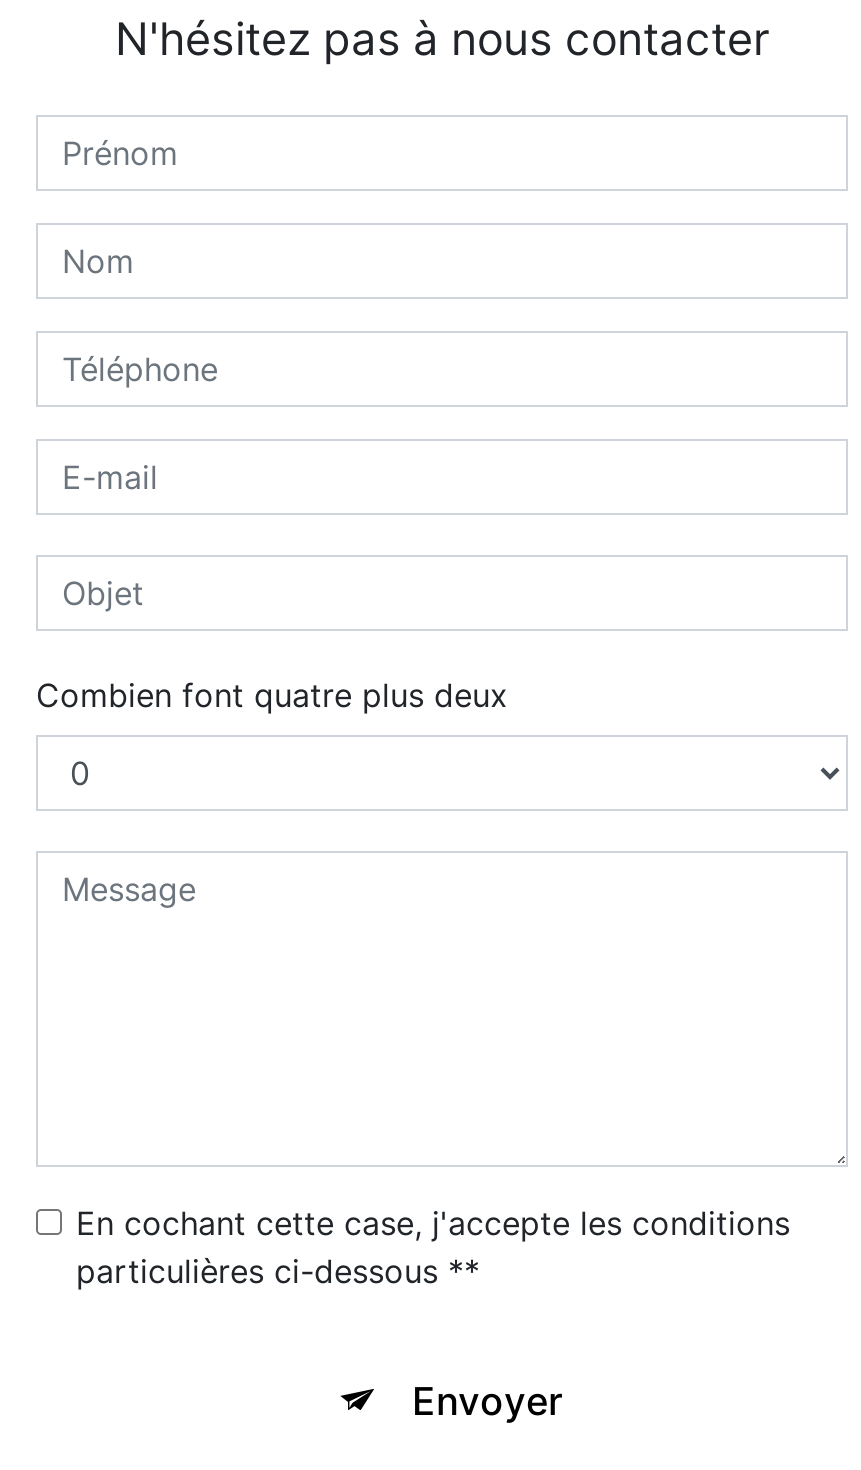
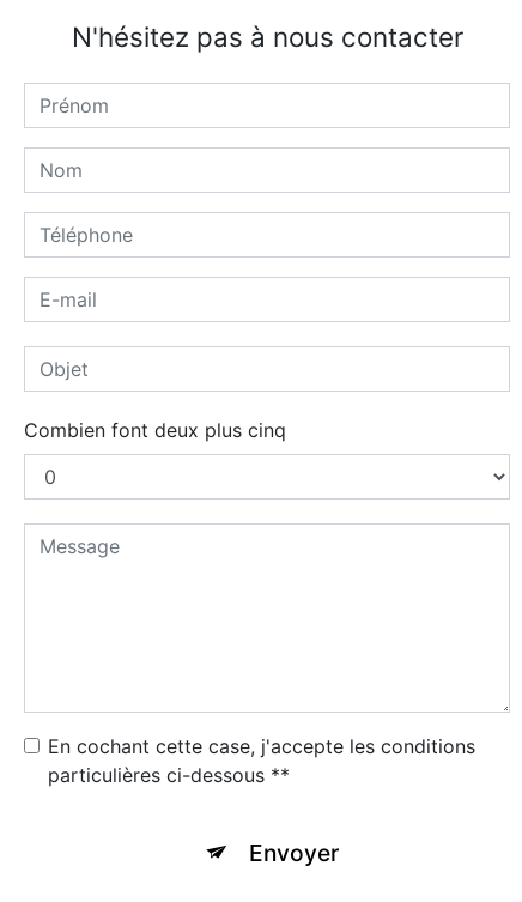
- Combien font quatre plus deux
+ Combien font deux plus cinq
